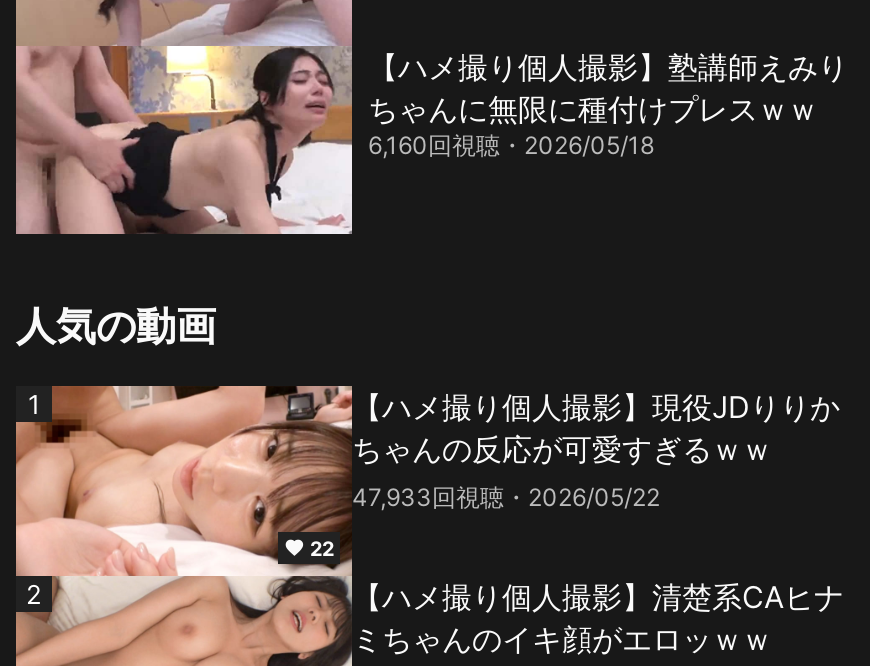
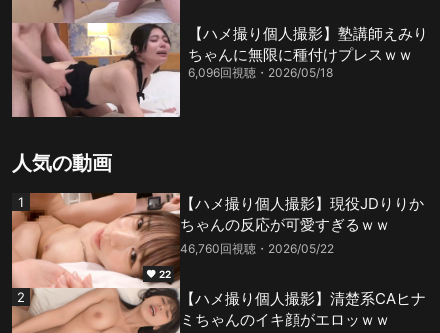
- 6,160回視聴 2026/05/18
+ 6,096回視聴 2026/05/18

- 47,933回視聴 2026/05/22
+ 46,760回視聴 2026/05/22
